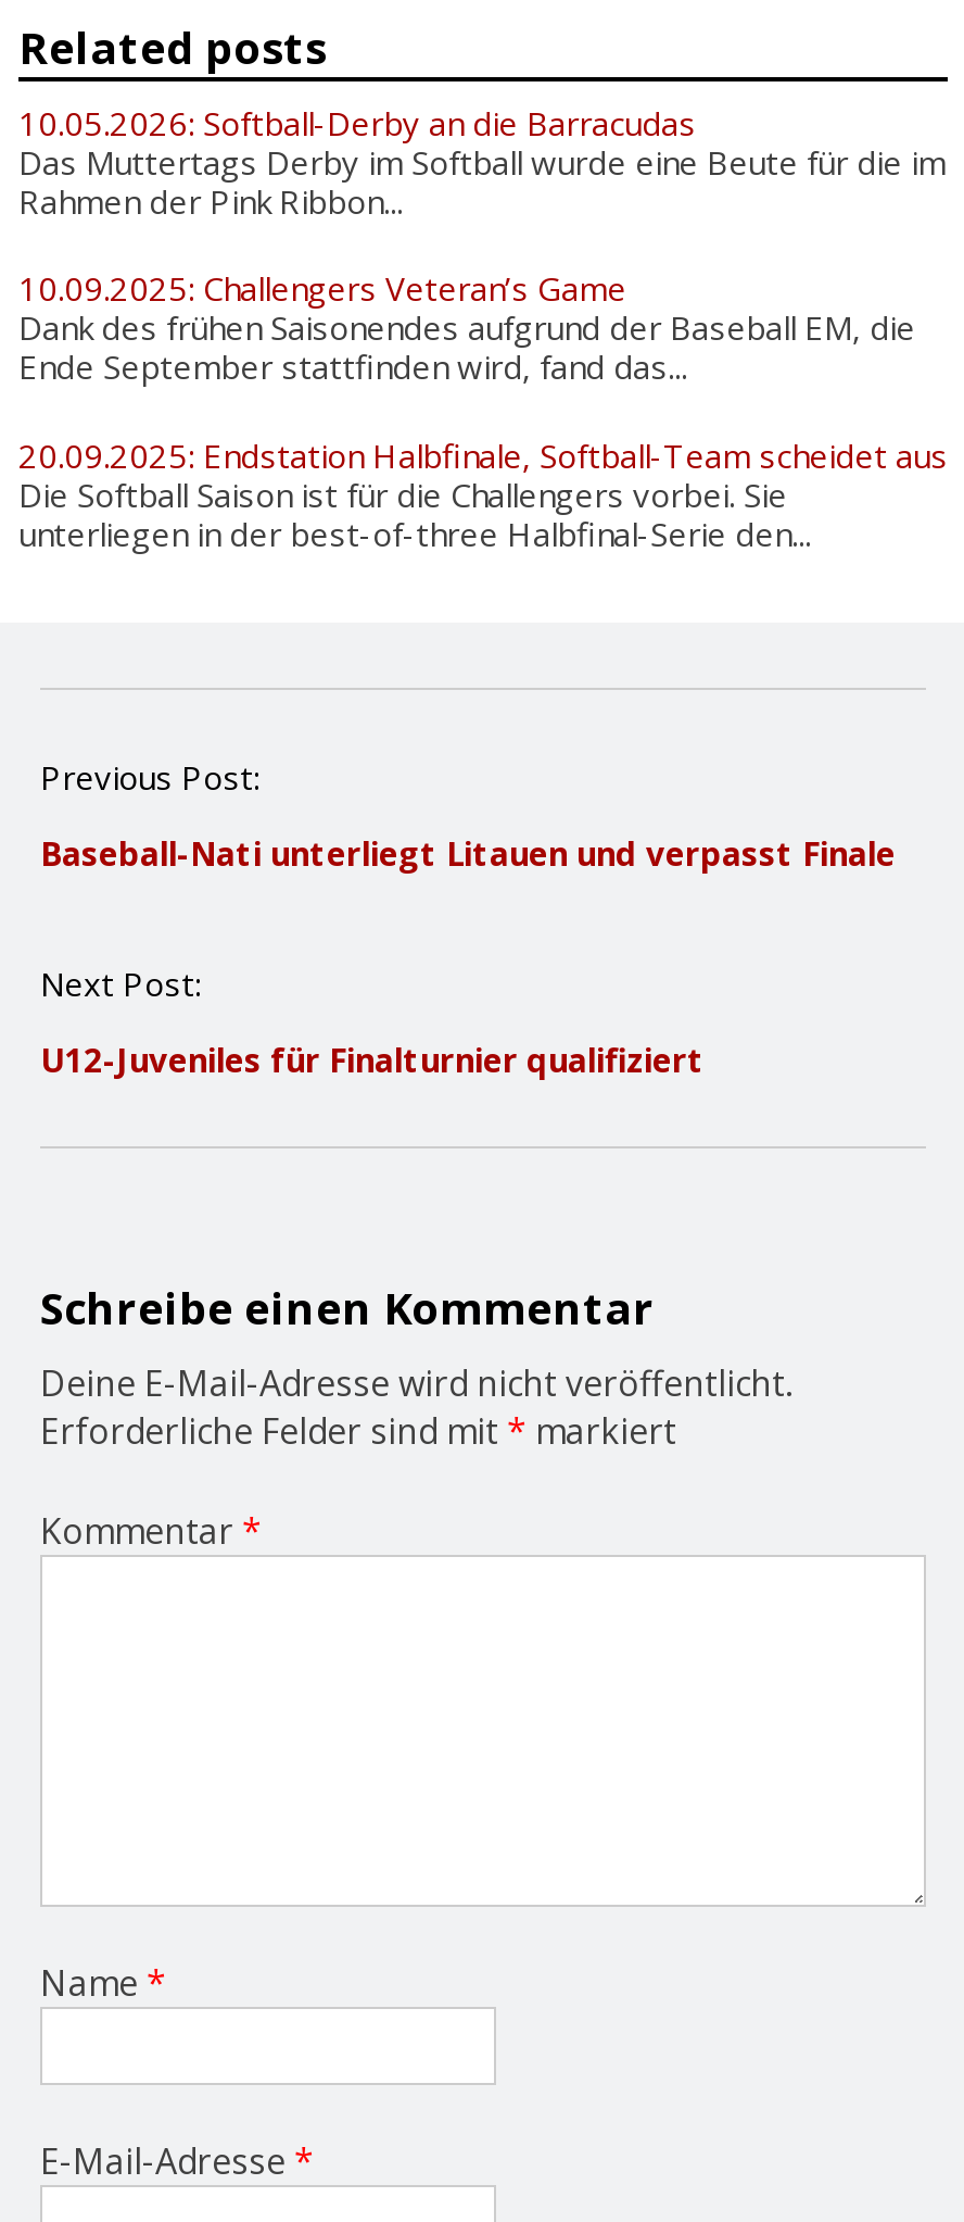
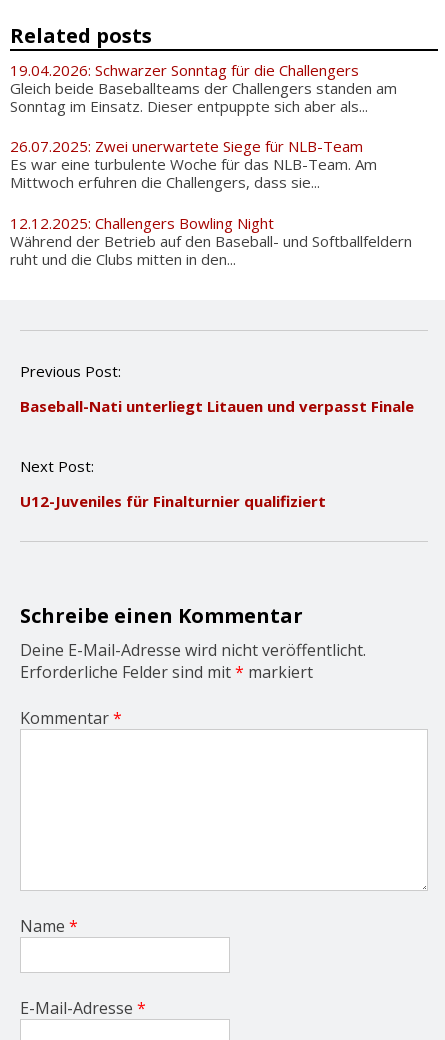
- 10.05.2026: Softball-Derby an die Barracudas
- Das Muttertags Derby im Softball wurde eine Beute für die im
- Rahmen der Pink Ribbon...
+ 19.04.2026: Schwarzer Sonntag für die Challengers
+ Gleich beide Baseballteams der Challengers standen am
+ Sonntag im Einsatz. Dieser entpuppte sich aber als...

- 10.09.2025: Challengers Veteran’s Game
- Dank des frühen Saisonendes aufgrund der Baseball EM, die
- Ende September stattfinden wird, fand das...
+ 26.07.2025: Zwei unerwartete Siege für NLB-Team
+ Es war eine turbulente Woche für das NLB-Team. Am
+ Mittwoch erfuhren die Challengers, dass sie...

- 20.09.2025: Endstation Halbfinale, Softball-Team scheidet aus
- Die Softball Saison ist für die Challengers vorbei. Sie
- unterliegen in der best-of-three Halbfinal-Serie den...
+ 12.12.2025: Challengers Bowling Night
+ Während der Betrieb auf den Baseball- und Softballfeldern
+ ruht und die Clubs mitten in den...
